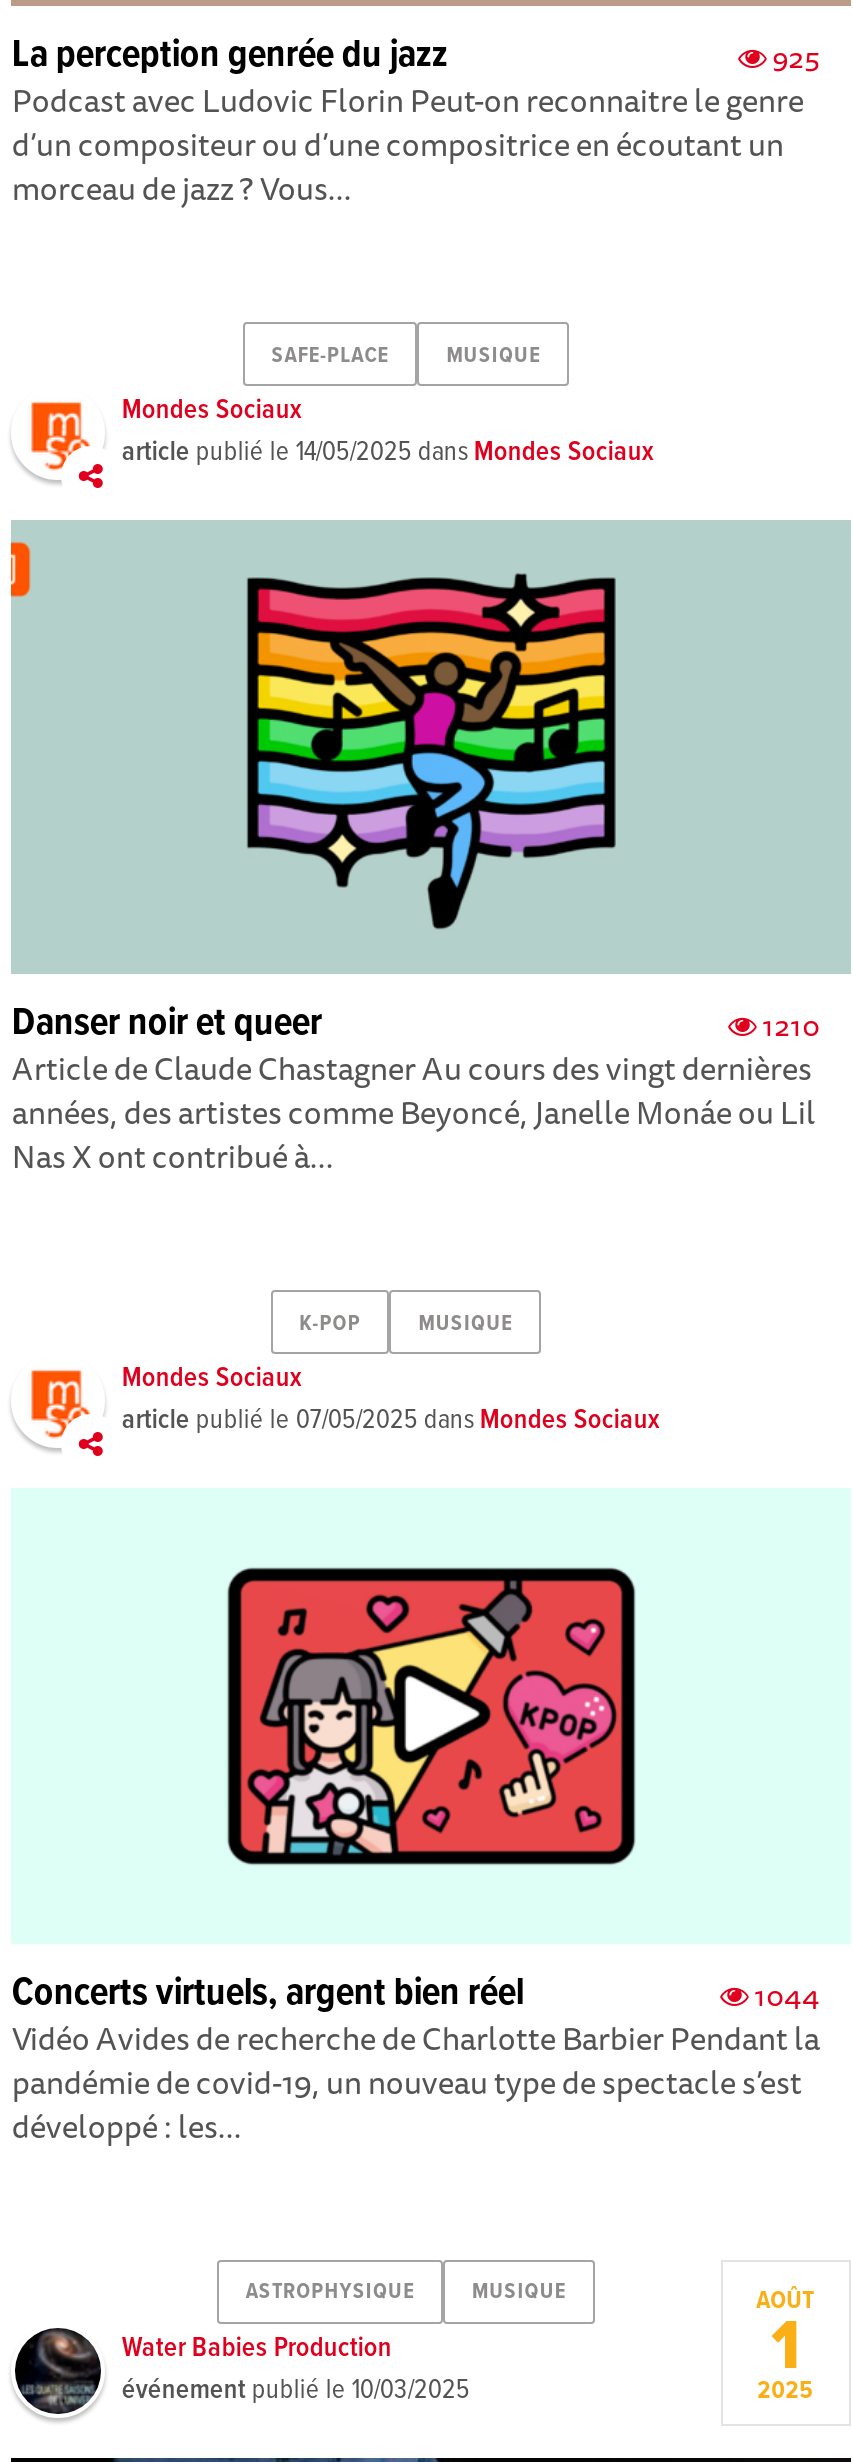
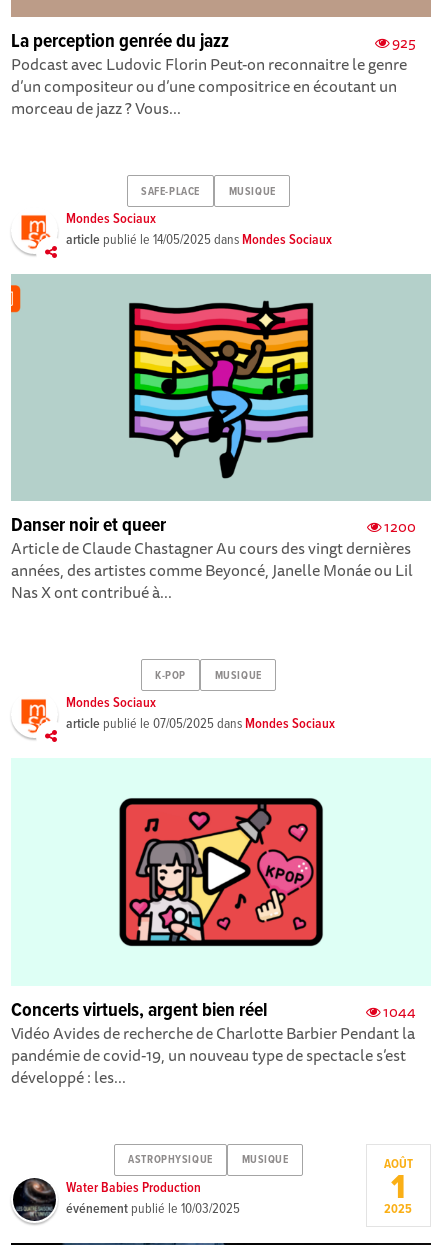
- 1210
+ 1200
